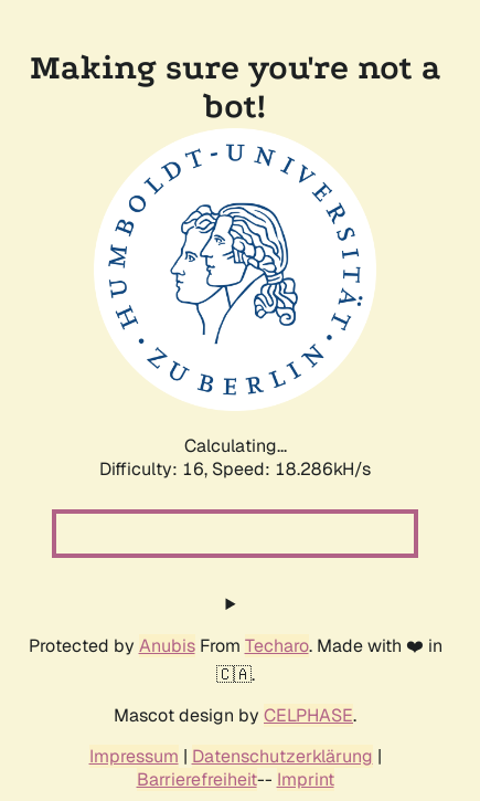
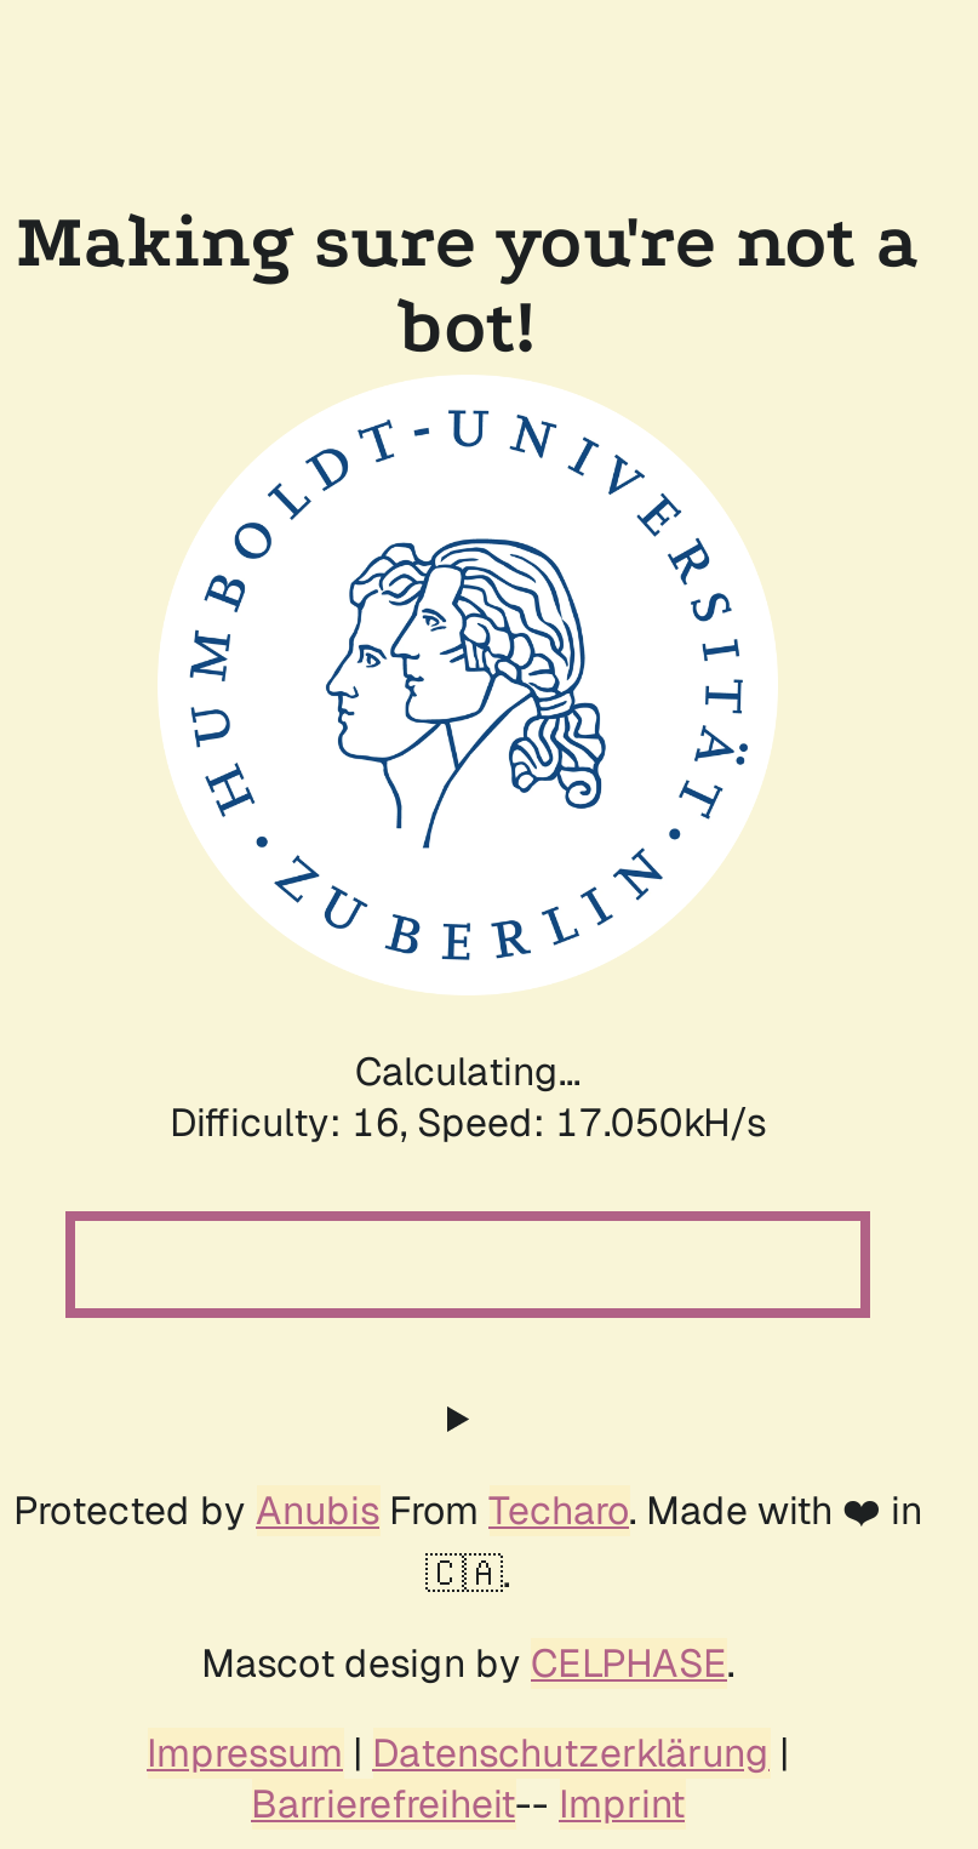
- Difficulty: 16, Speed: 18.286kH/s
+ Difficulty: 16, Speed: 17.050kH/s
